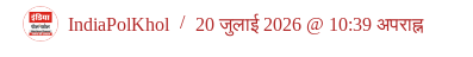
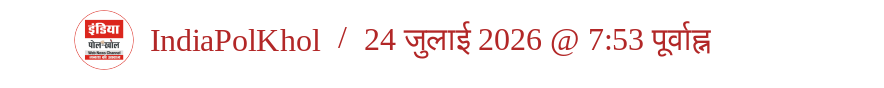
- IndiaPolKhol 20 जुलाई 2026 @ 10:39 अपराह्न
+ IndiaPolKhol 24 जुलाई 2026 @ 7:53 पूर्वाह्न
